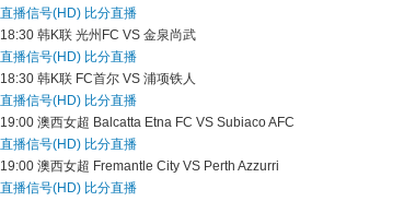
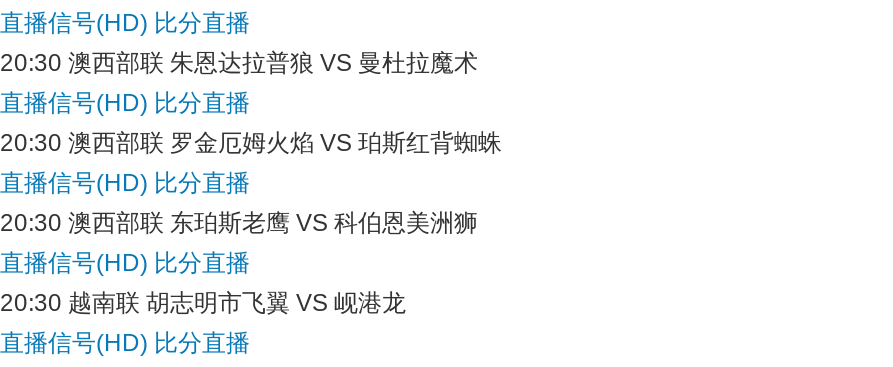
- 18:30 韩K联光州FC VS 金泉尚武
+ 20:30 澳西部联朱恩达拉普狼 VS 曼杜拉魔术

- 18:30 韩K联FC首尔 VS 浦项铁人
+ 20:30 澳西部联罗金厄姆火焰 VS 珀斯红背蜘蛛

- 19:00 澳西女超Balcatta Etna FC VS Subiaco AFC
+ 20:30 澳西部联东珀斯老鹰 VS 科伯恩美洲狮

- 19:00 澳西女超Fremantle City VS Perth Azzurri
+ 20:30 越南联胡志明市飞翼 VS 岘港龙
